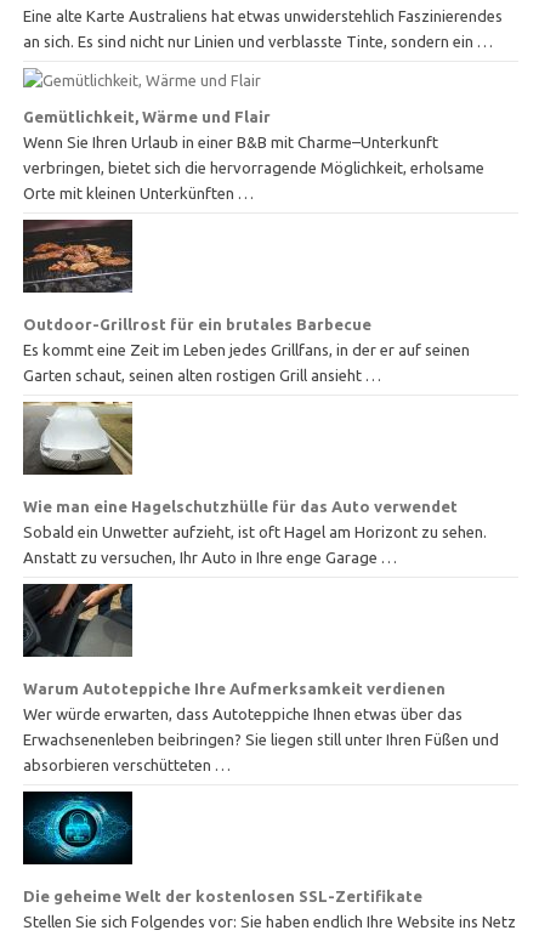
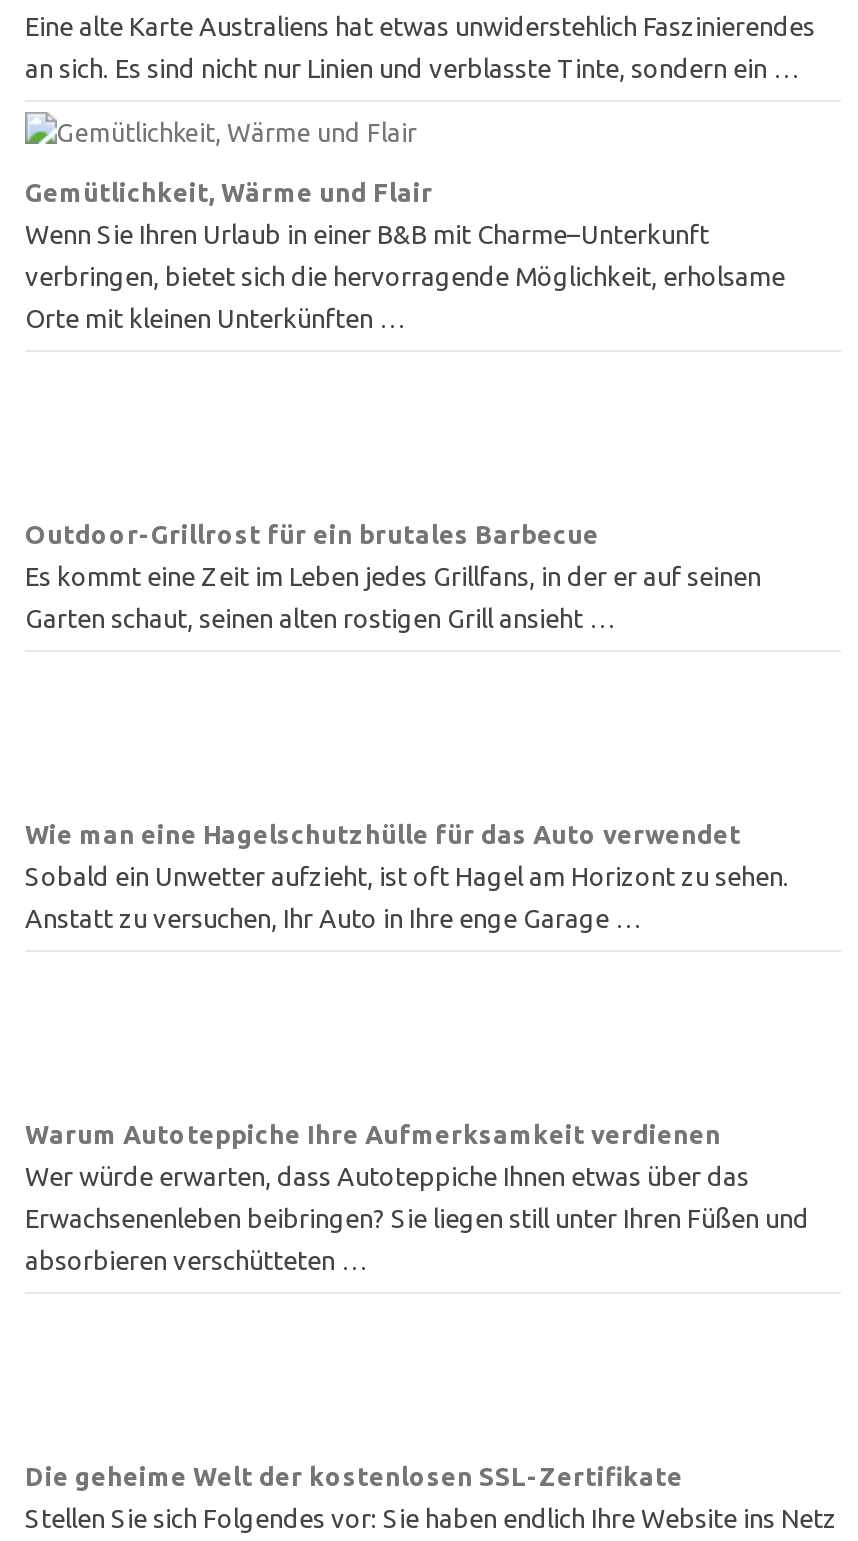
- [image]

- [image]

- [image]

- [image]
